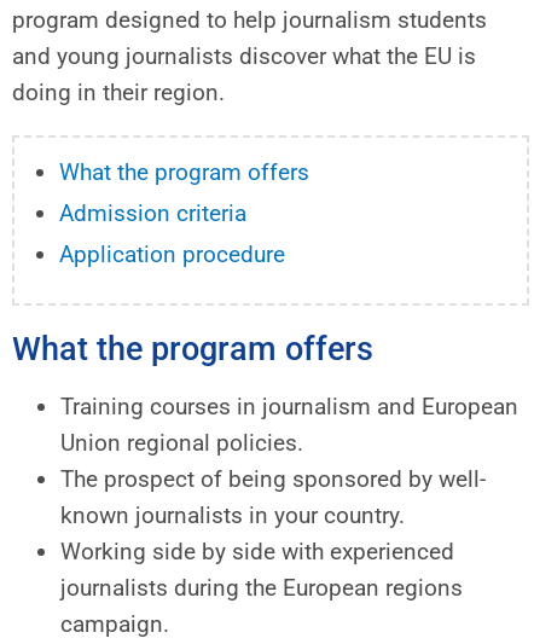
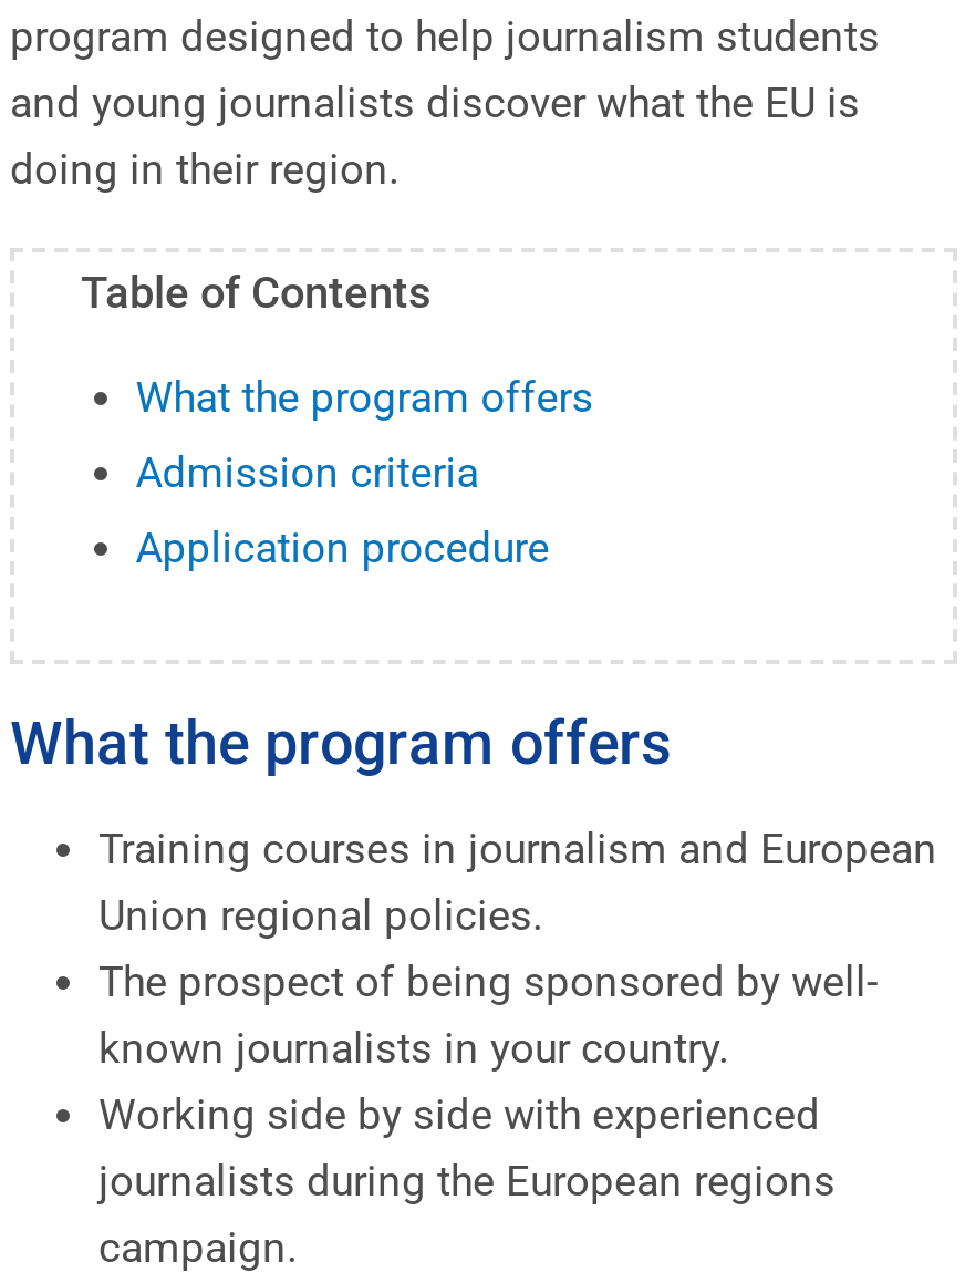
+ Table of Contents
